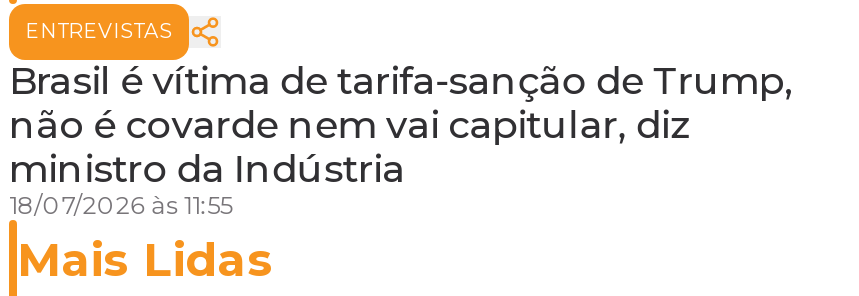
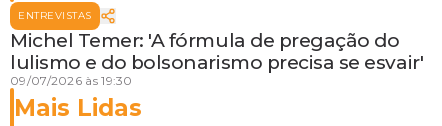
- Brasil é vítima de tarifa-sanção de Trump,
- não é covarde nem vai capitular, diz
- ministro da Indústria
- 18/07/2026 às 11:55
+ Michel Temer: 'A fórmula de pregação do
+ lulismo e do bolsonarismo precisa se esvair'
+ 09/07/2026 às 19:30
